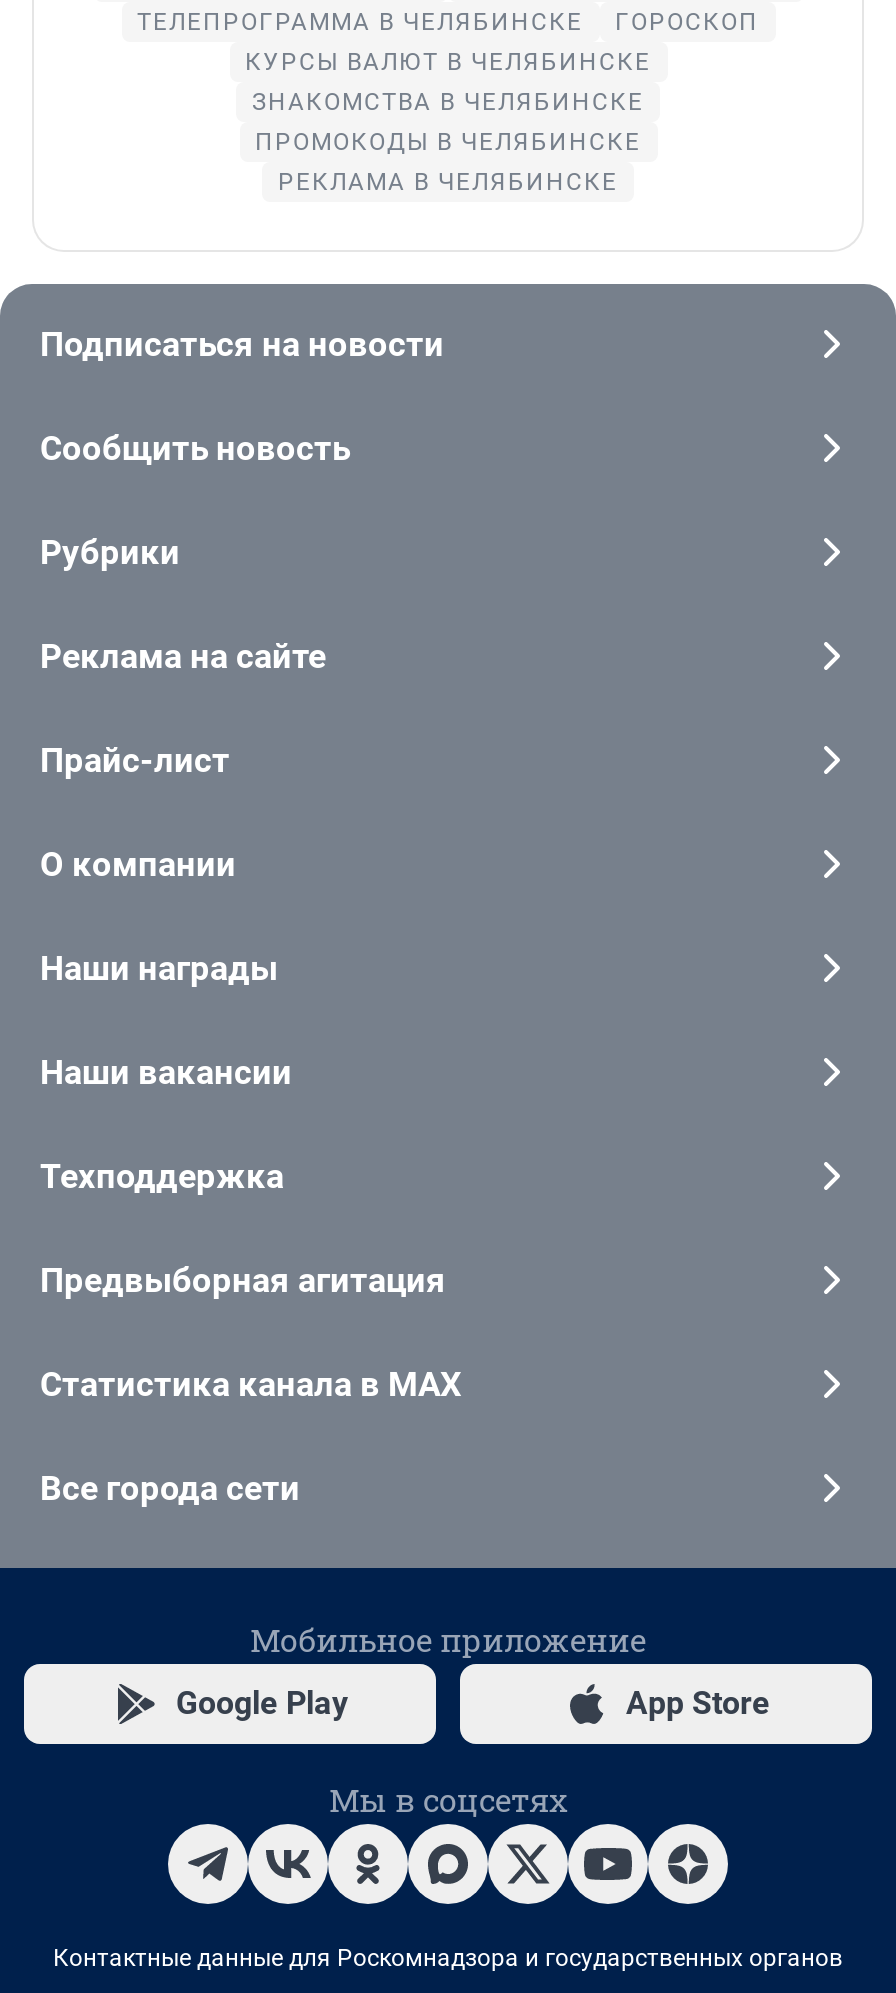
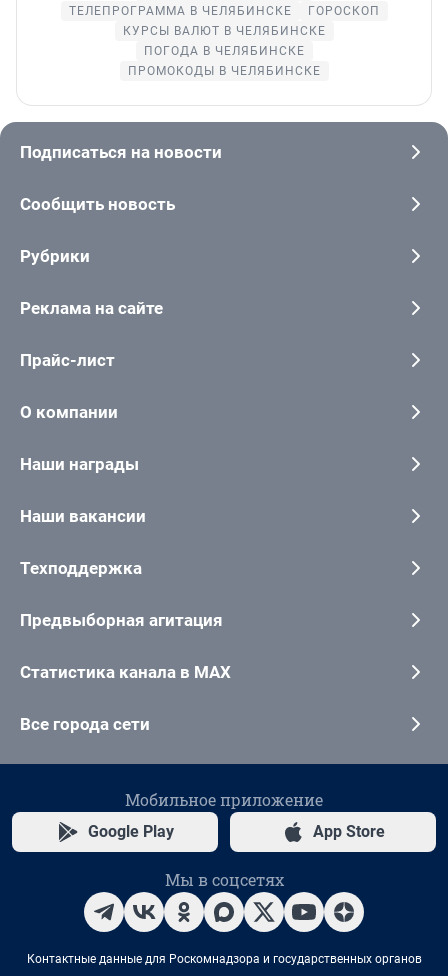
- ЗНАКОМСТВА В ЧЕЛЯБИНСКЕ
+ ПОГОДА В ЧЕЛЯБИНСКЕ

- РЕКЛАМА В ЧЕЛЯБИНСКЕ
